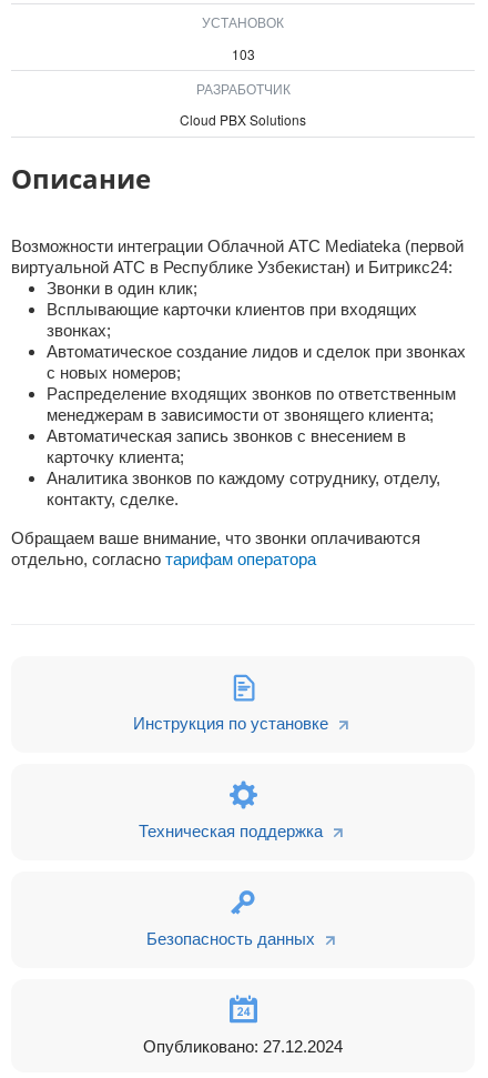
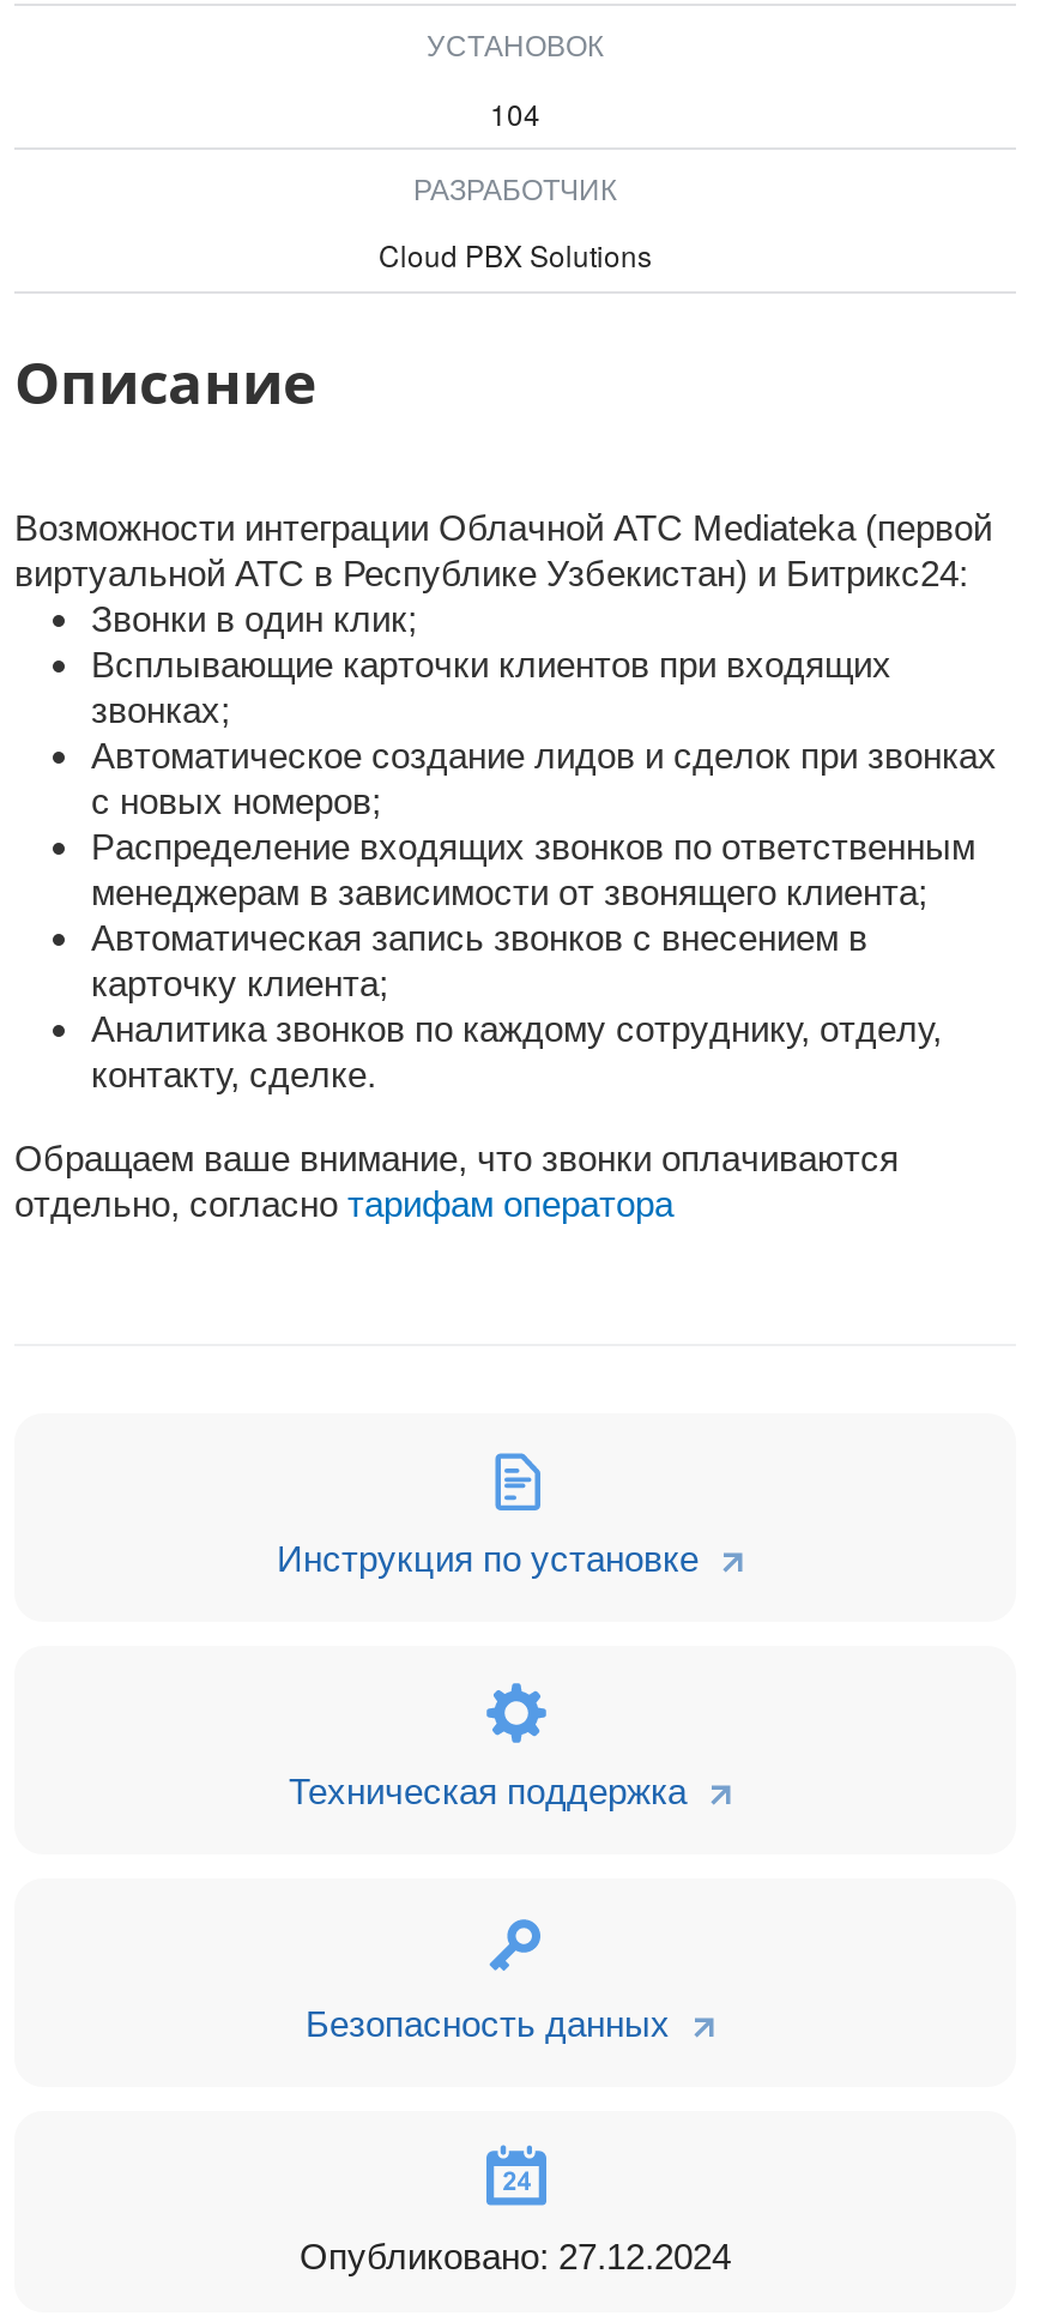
- 103
+ 104
